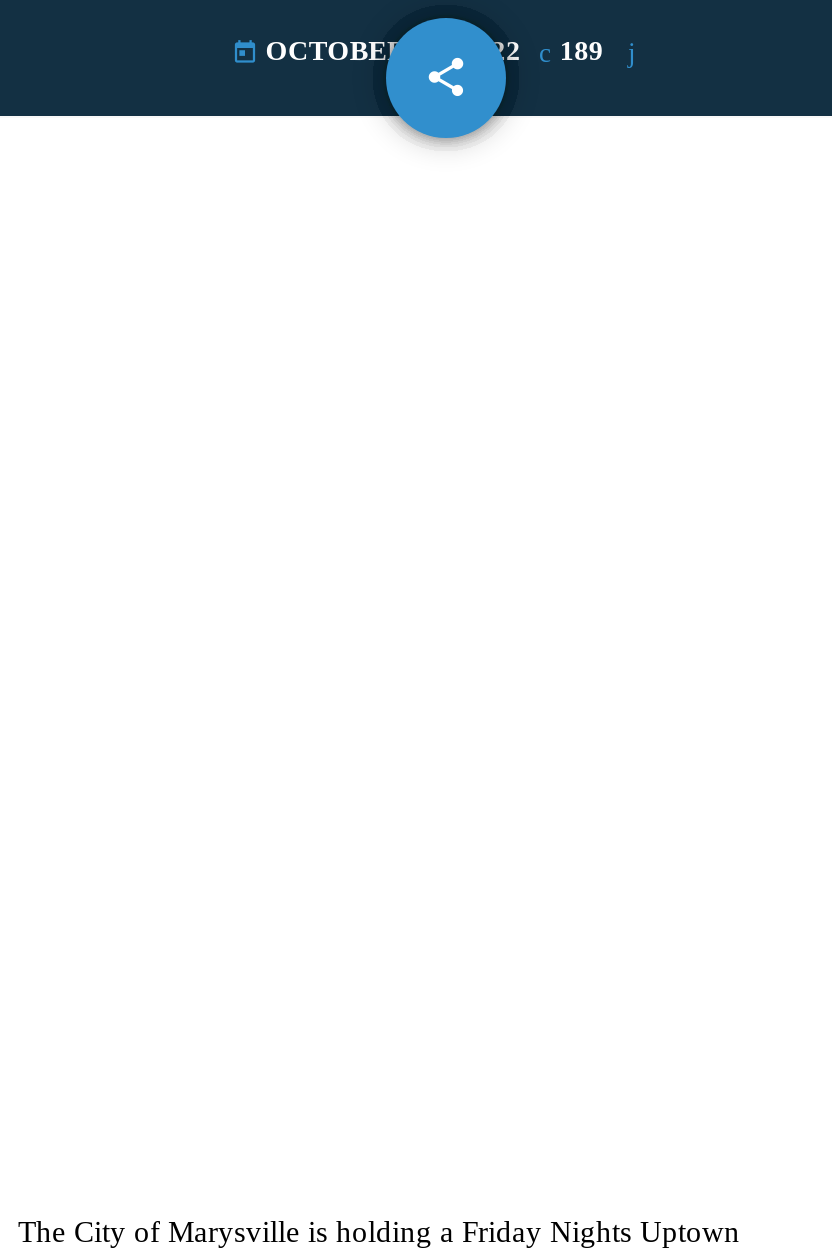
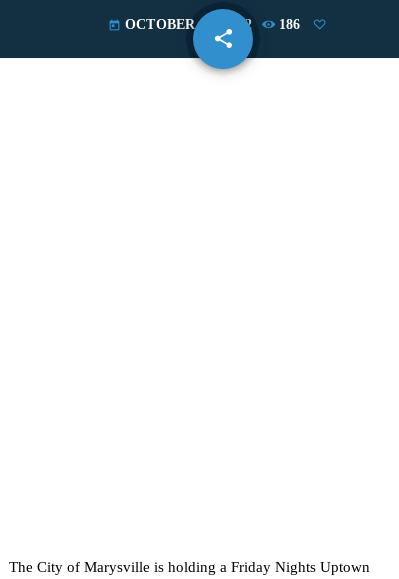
- 189
+ 186
